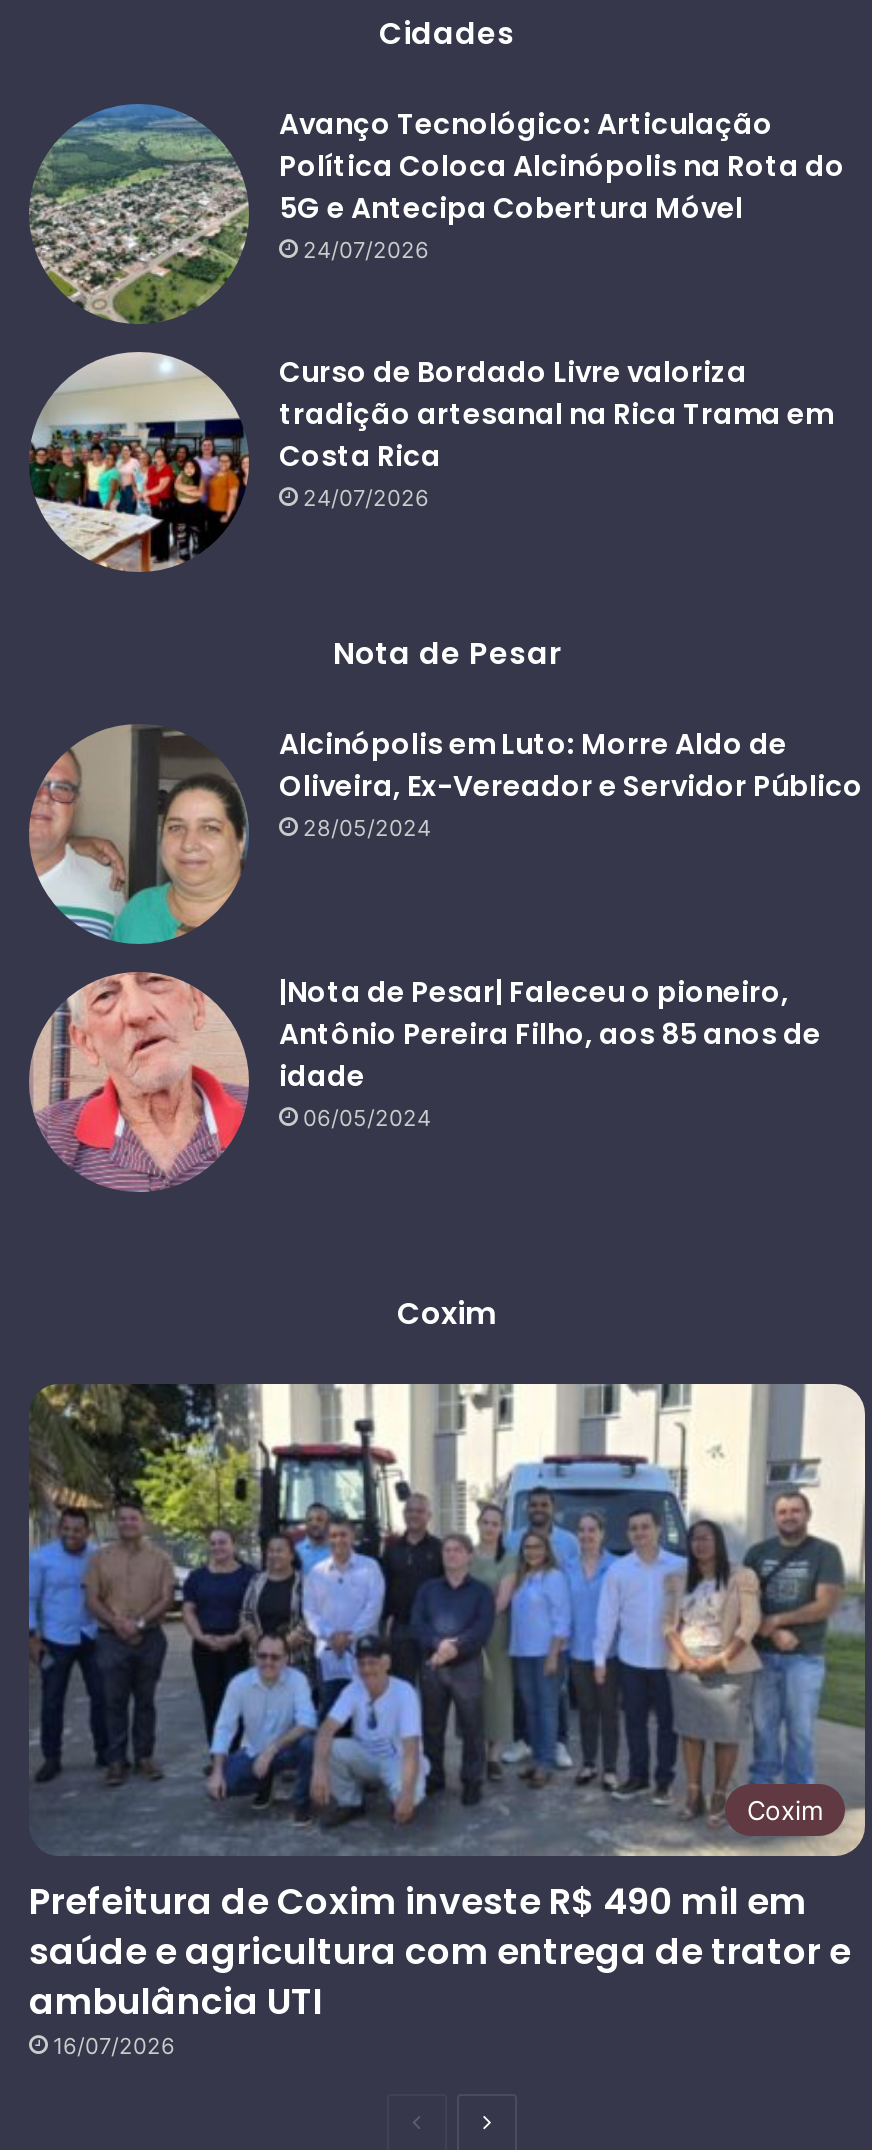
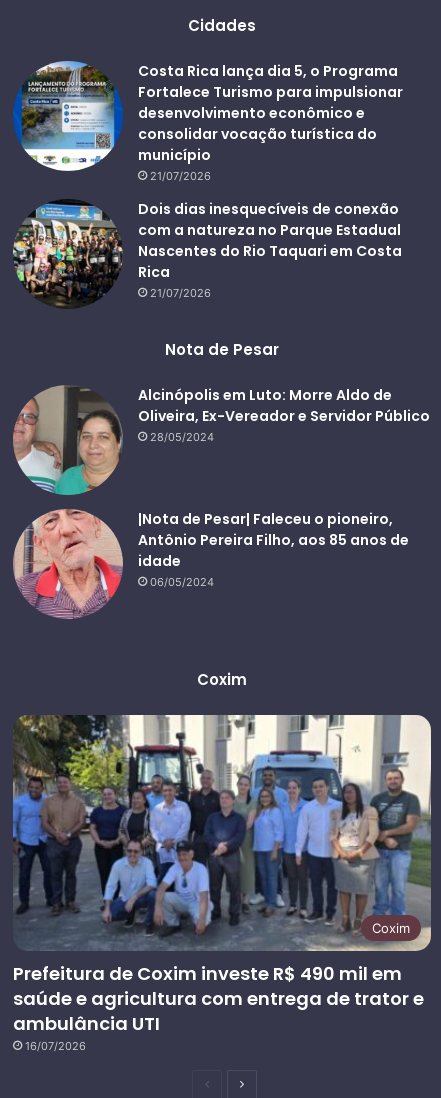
- [image]
- Avanço Tecnológico: Articulação
- Política Coloca Alcinópolis na Rota do
- 5G e Antecipa Cobertura Móvel
- 24/07/2026
+ [image]
+ Costa Rica lança dia 5, o Programa
+ Fortalece Turismo para impulsionar
+ desenvolvimento econômico e
+ consolidar vocação turística do
+ município
+ 21/07/2026

- [image]
- Curso de Bordado Livre valoriza
- tradição artesanal na Rica Trama em
- Costa Rica
- 24/07/2026
+ [image]
+ Dois dias inesquecíveis de conexão
+ com a natureza no Parque Estadual
+ Nascentes do Rio Taquari em Costa
+ Rica
+ 21/07/2026
